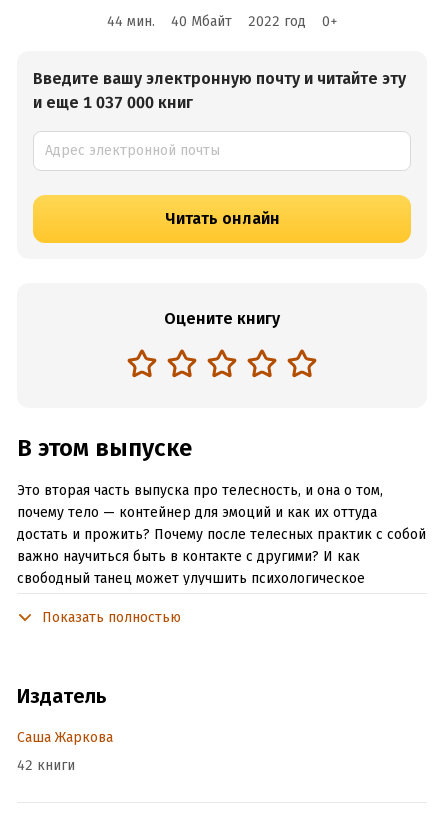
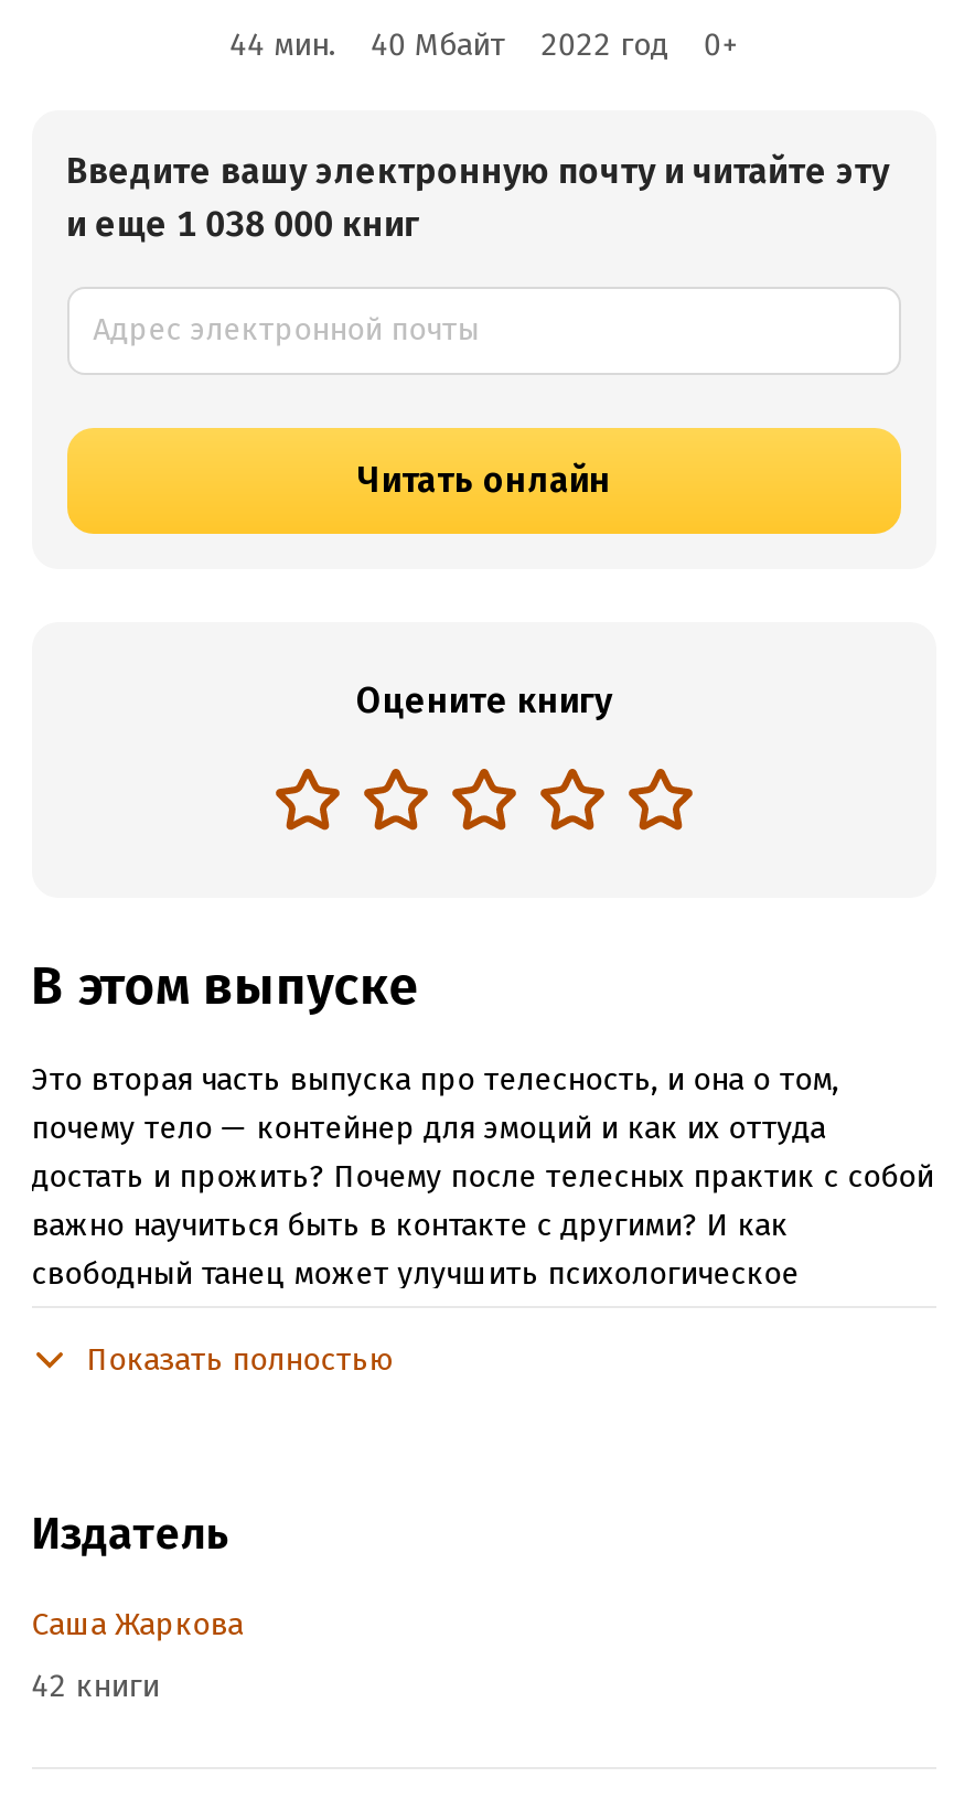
- и еще 1 037 000 книг
+ и еще 1 038 000 книг
